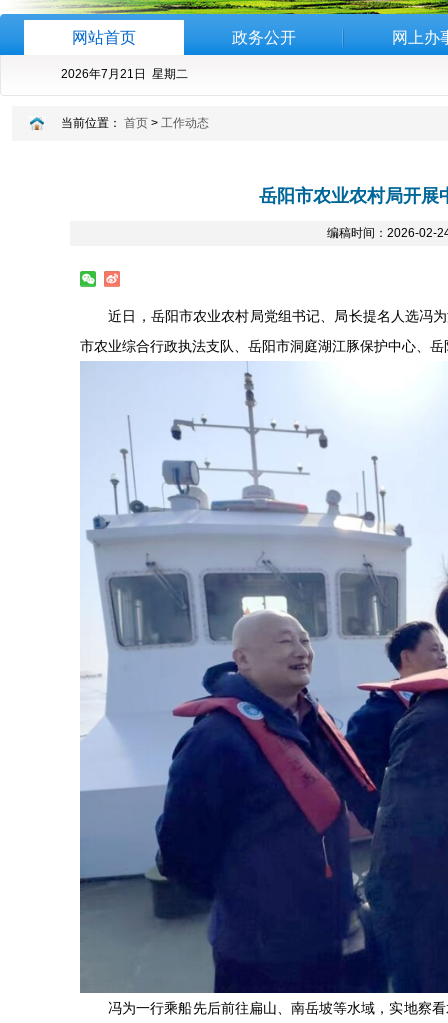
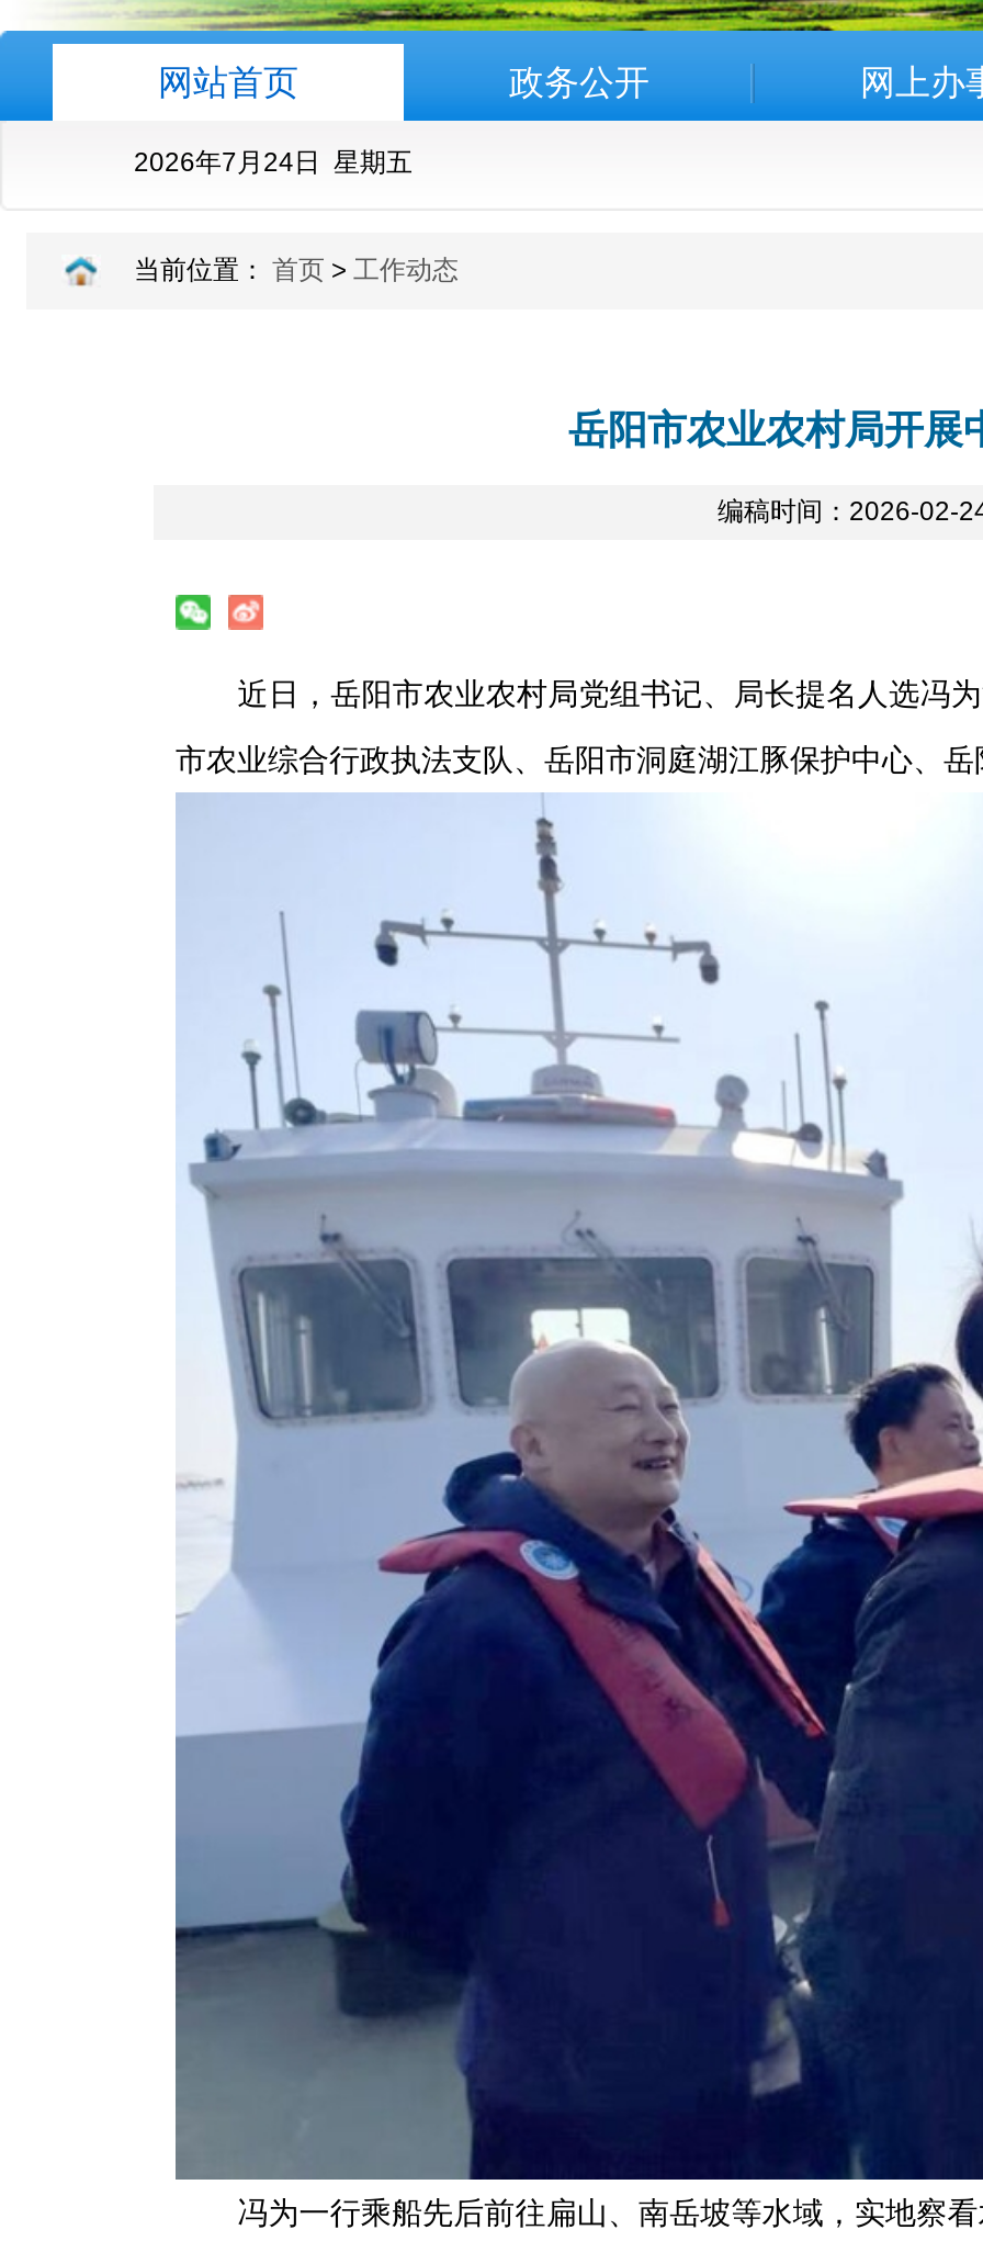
- 2026年7月21日 星期二
+ 2026年7月24日 星期五
